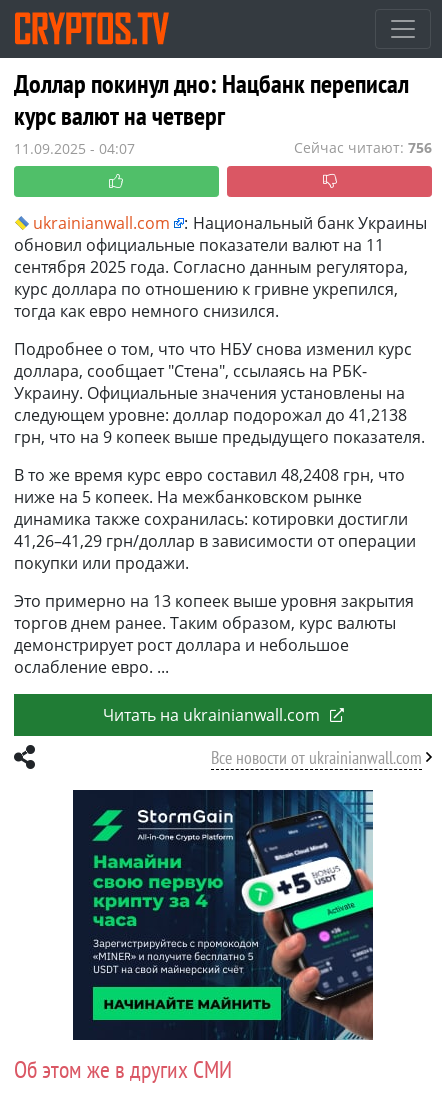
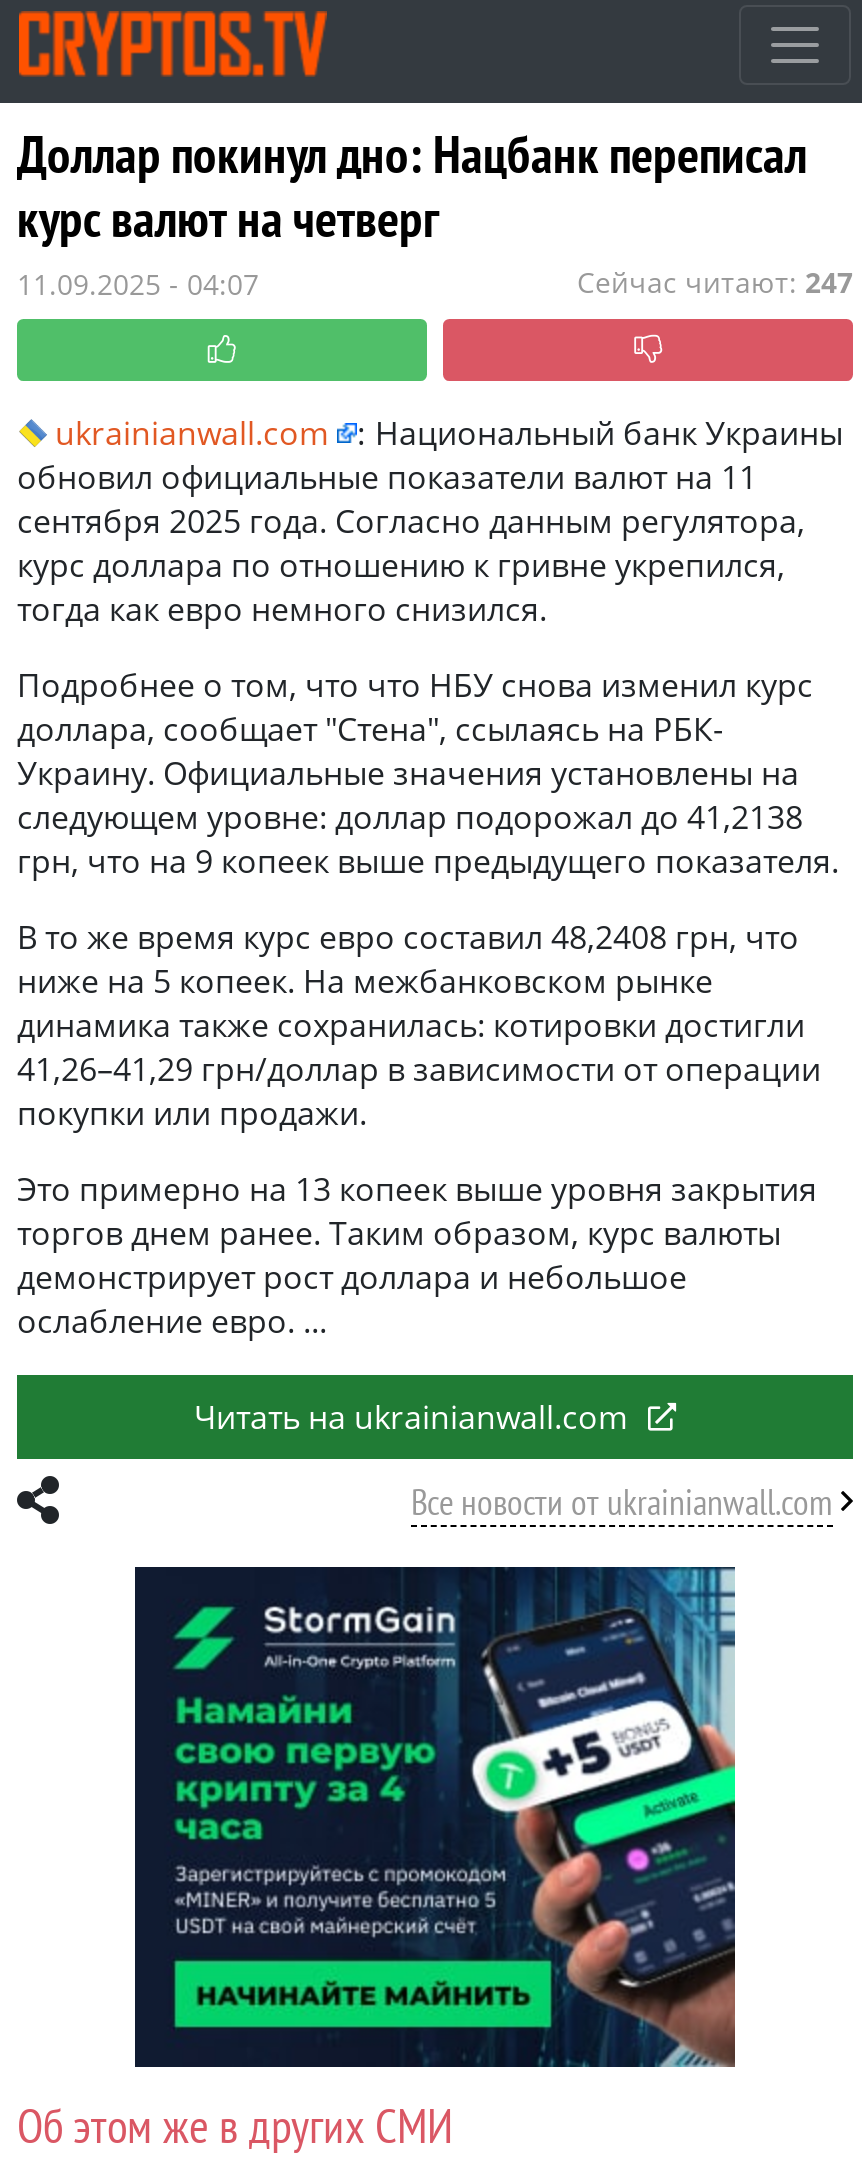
- Сейчас читают: 756
+ Сейчас читают: 247
